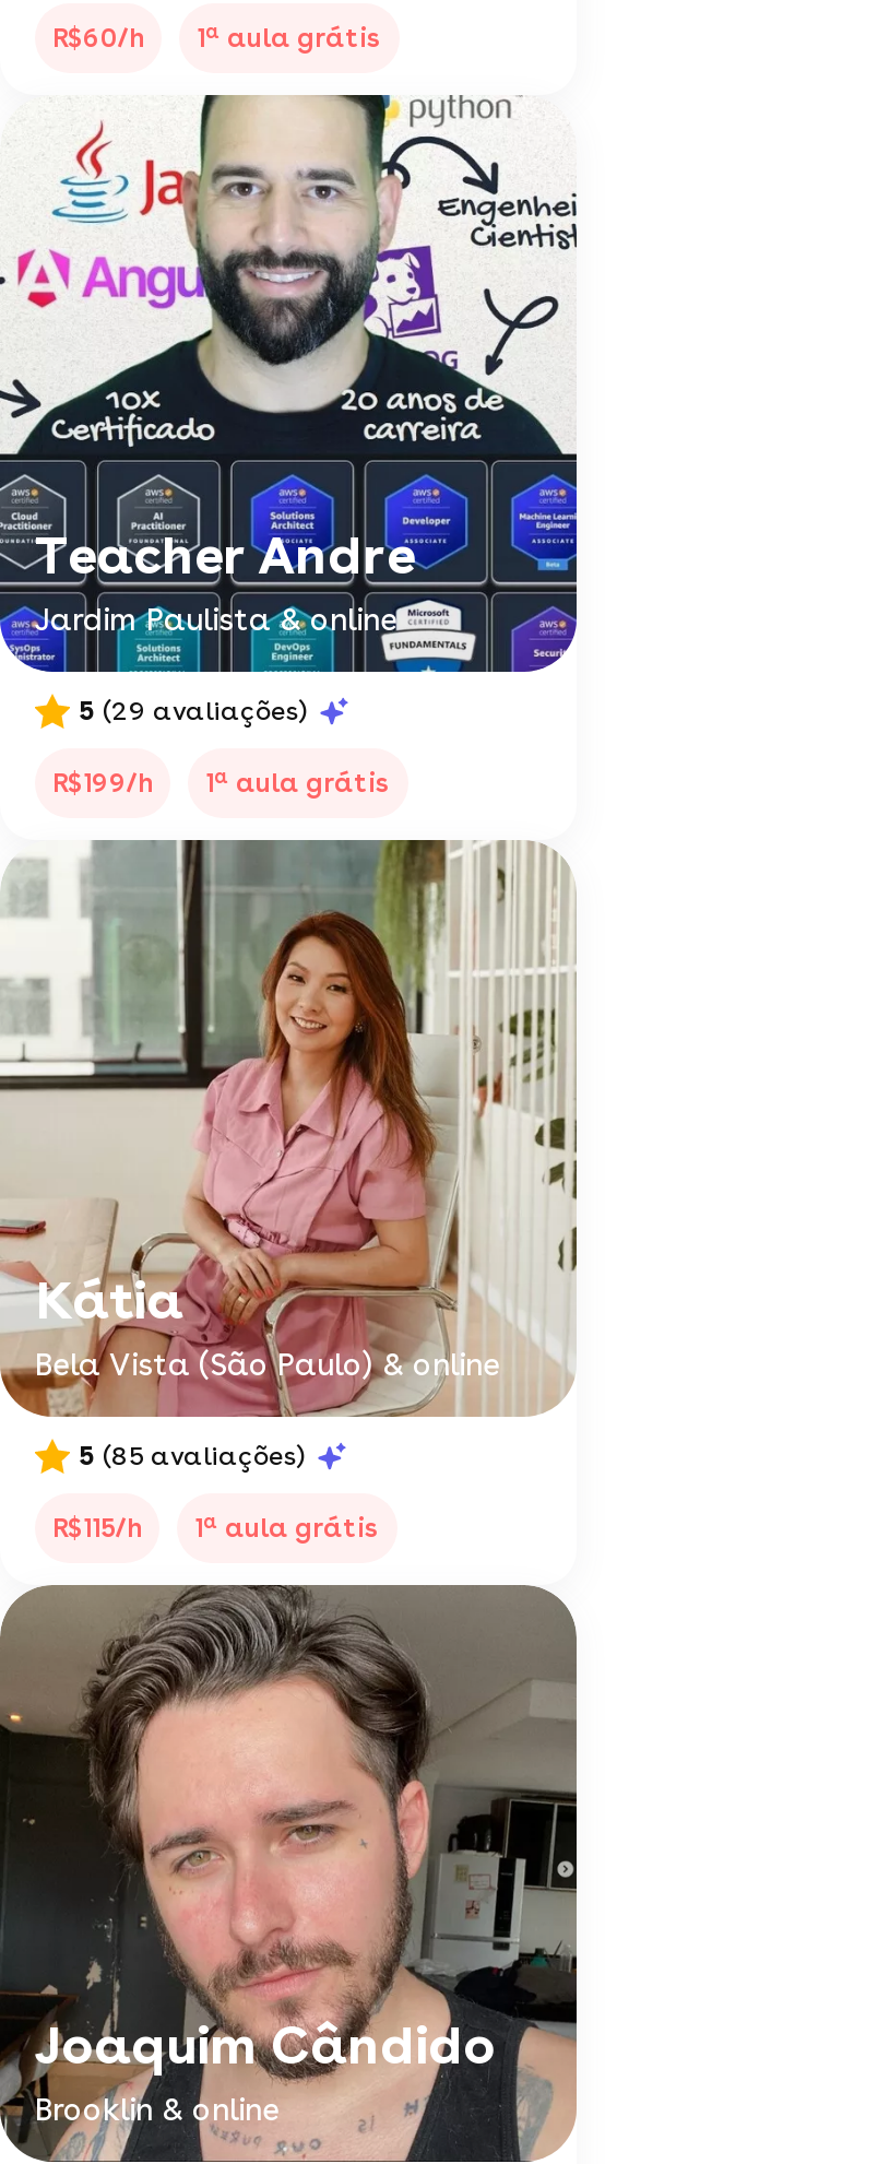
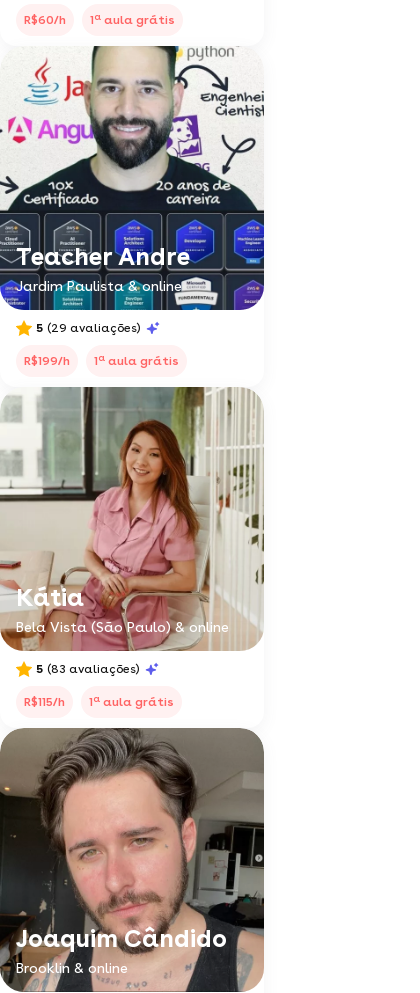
- 5 (85 avaliações)
+ 5 (83 avaliações)
